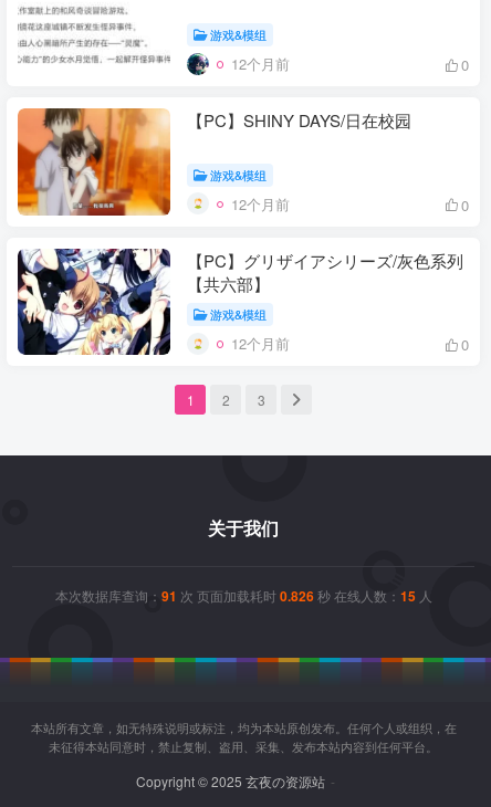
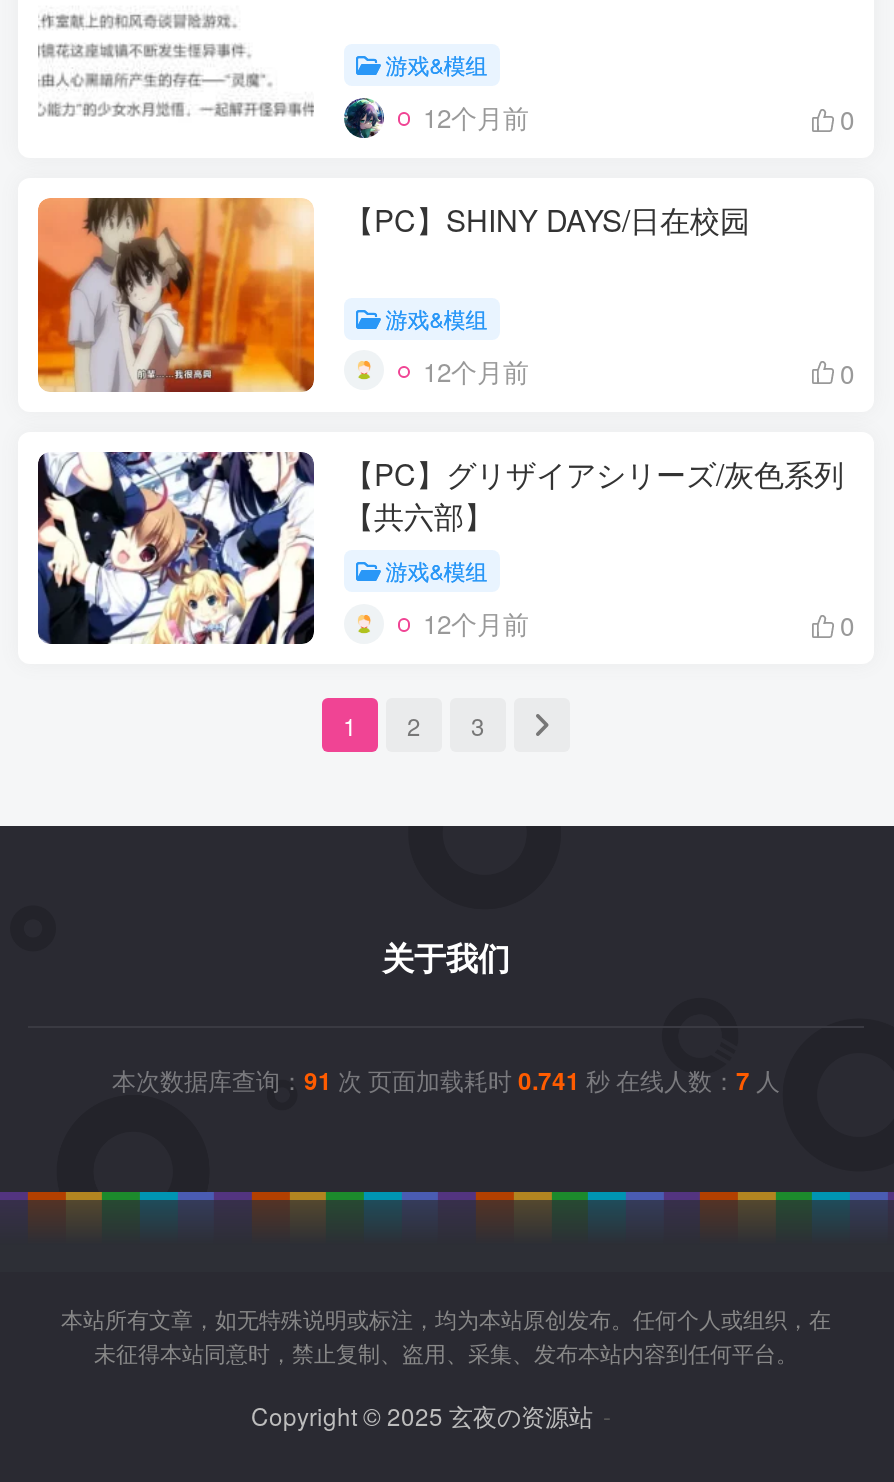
- 本次数据库查询：91次 页面加载耗时0.826秒 在线人数：15人
+ 本次数据库查询：91次 页面加载耗时0.741秒 在线人数：7人
